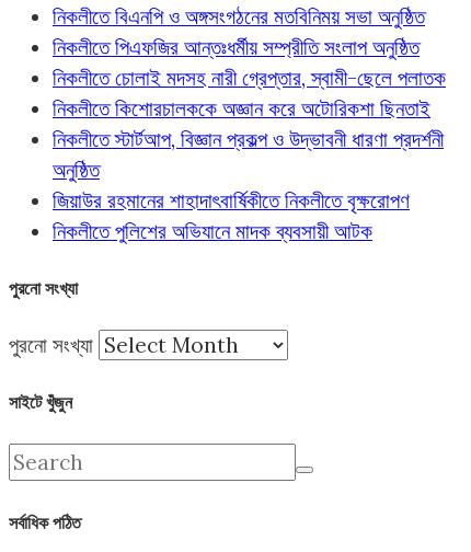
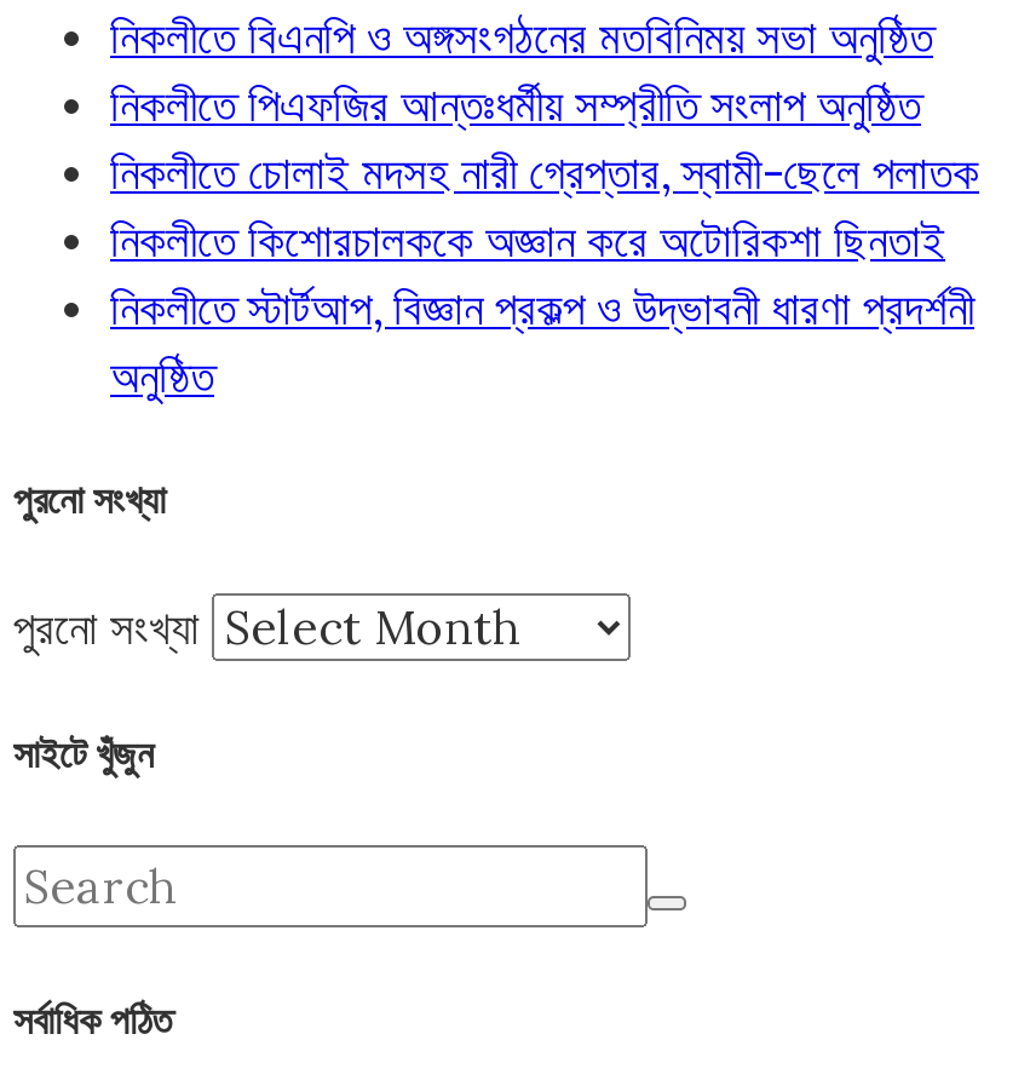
- জিয়াউর রহমানের শাহাদাৎবার্ষিকীতে নিকলীতে বৃক্ষরোপণ
- নিকলীতে পুলিশের অভিযানে মাদক ব্যবসায়ী আটক
